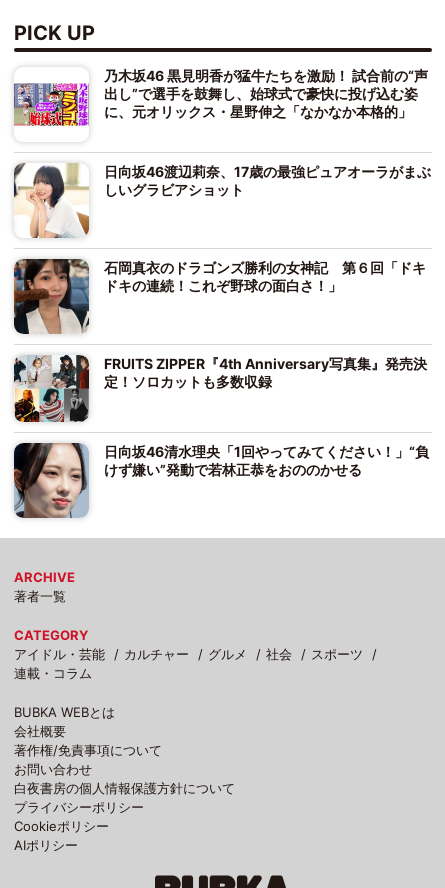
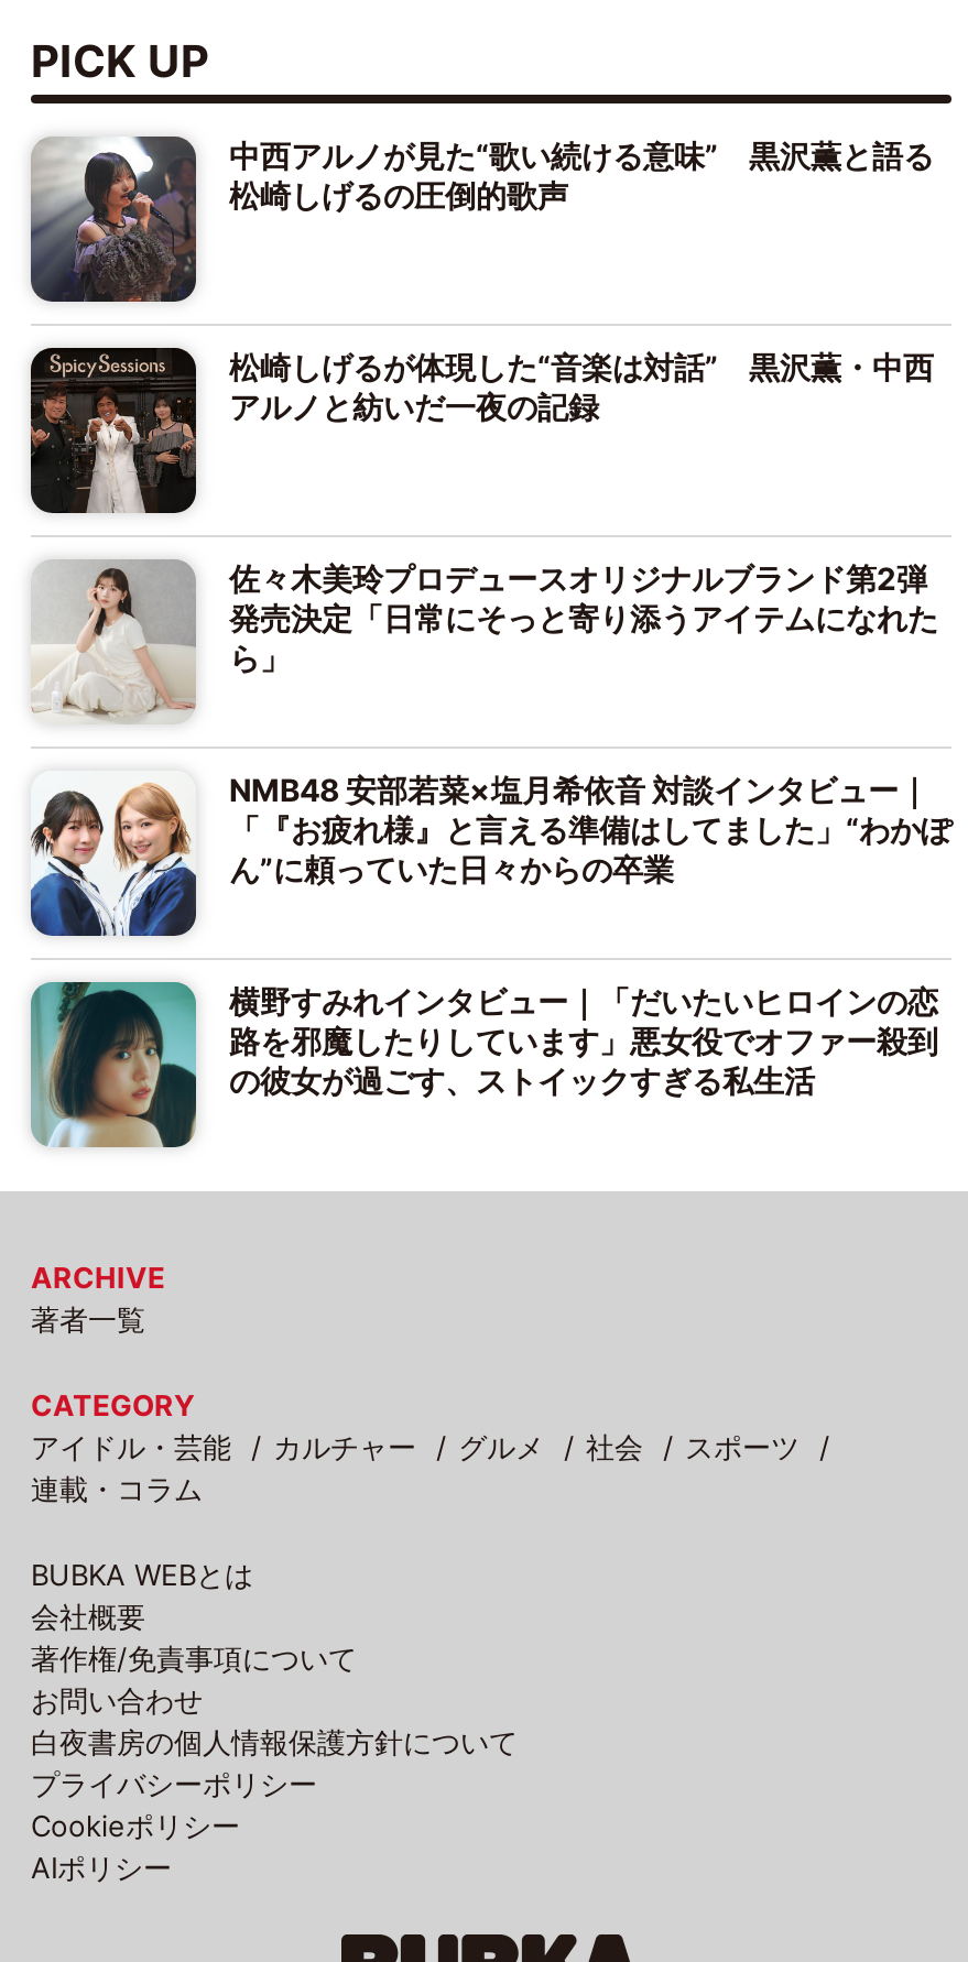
- [image]
- 乃木坂46 黒見明香が猛牛たちを激励！ 試合前の“声
- 出し”で選手を鼓舞し、始球式で豪快に投げ込む姿
- に、元オリックス・星野伸之「なかなか本格的」
+ [image]
+ 中西アルノが見た“歌い続ける意味” 黒沢薫と語る
+ 松崎しげるの圧倒的歌声

- [image]
- 日向坂46渡辺莉奈、17歳の最強ピュアオーラがまぶ
- しいグラビアショット
+ [image]
+ 松崎しげるが体現した“音楽は対話” 黒沢薫・中西
+ アルノと紡いだ一夜の記録

- [image]
- 石岡真衣のドラゴンズ勝利の女神記 第６回「ドキ
- ドキの連続！これぞ野球の面白さ！」
+ [image]
+ 佐々木美玲プロデュースオリジナルブランド第2弾
+ 発売決定「日常にそっと寄り添うアイテムになれた
+ ら」

- [image]
- FRUITS ZIPPER『4th Anniversary写真集』発売決
- 定！ソロカットも多数収録
+ [image]
+ NMB48 安部若菜×塩月希依音 対談インタビュー｜
+ 「『お疲れ様』と言える準備はしてました」“わかぽ
+ ん”に頼っていた日々からの卒業

- [image]
- 日向坂46清水理央「1回やってみてください！」“負
- けず嫌い”発動で若林正恭をおののかせる
+ [image]
+ 横野すみれインタビュー｜「だいたいヒロインの恋
+ 路を邪魔したりしています」悪女役でオファー殺到
+ の彼女が過ごす、ストイックすぎる私生活
